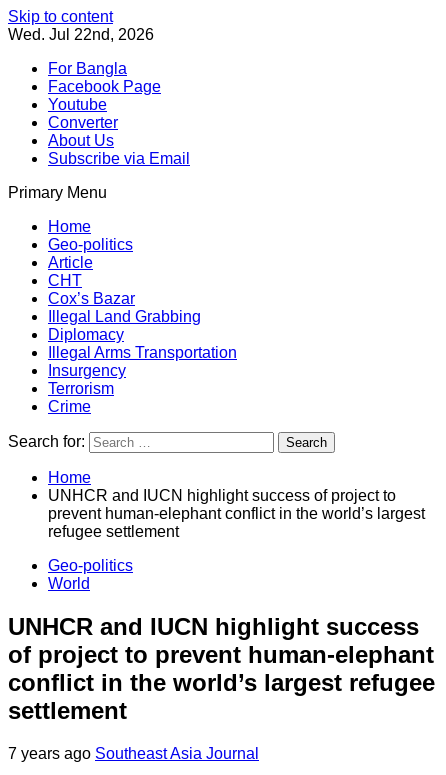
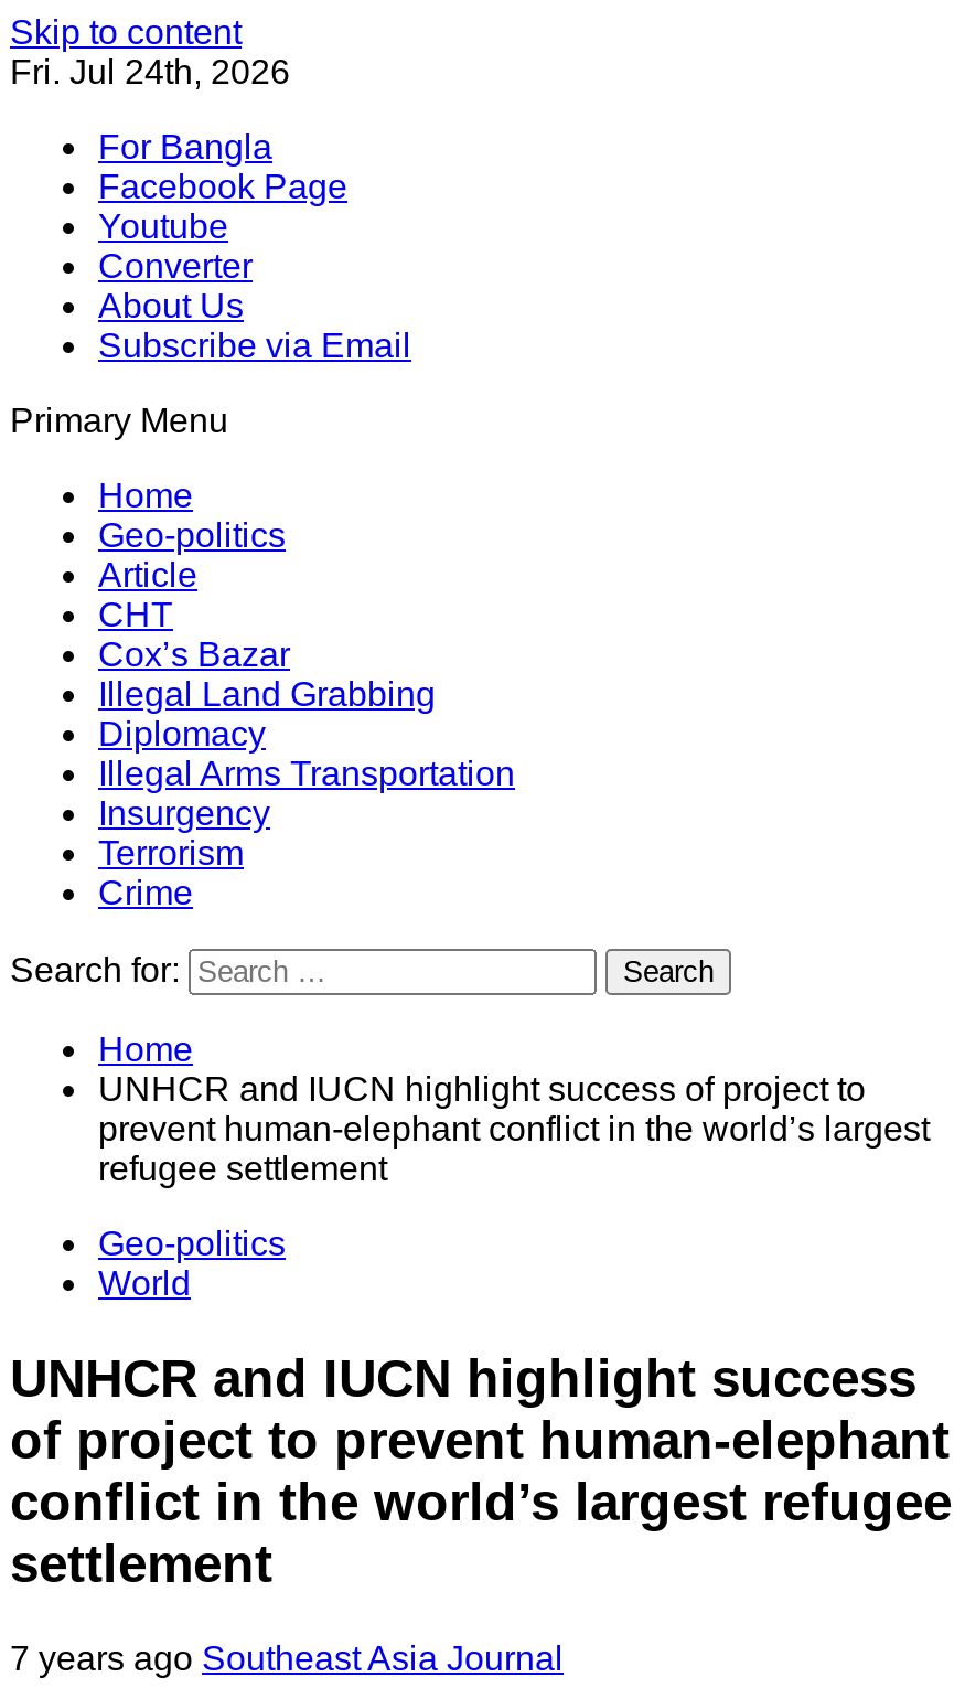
- Wed. Jul 22nd, 2026
+ Fri. Jul 24th, 2026
